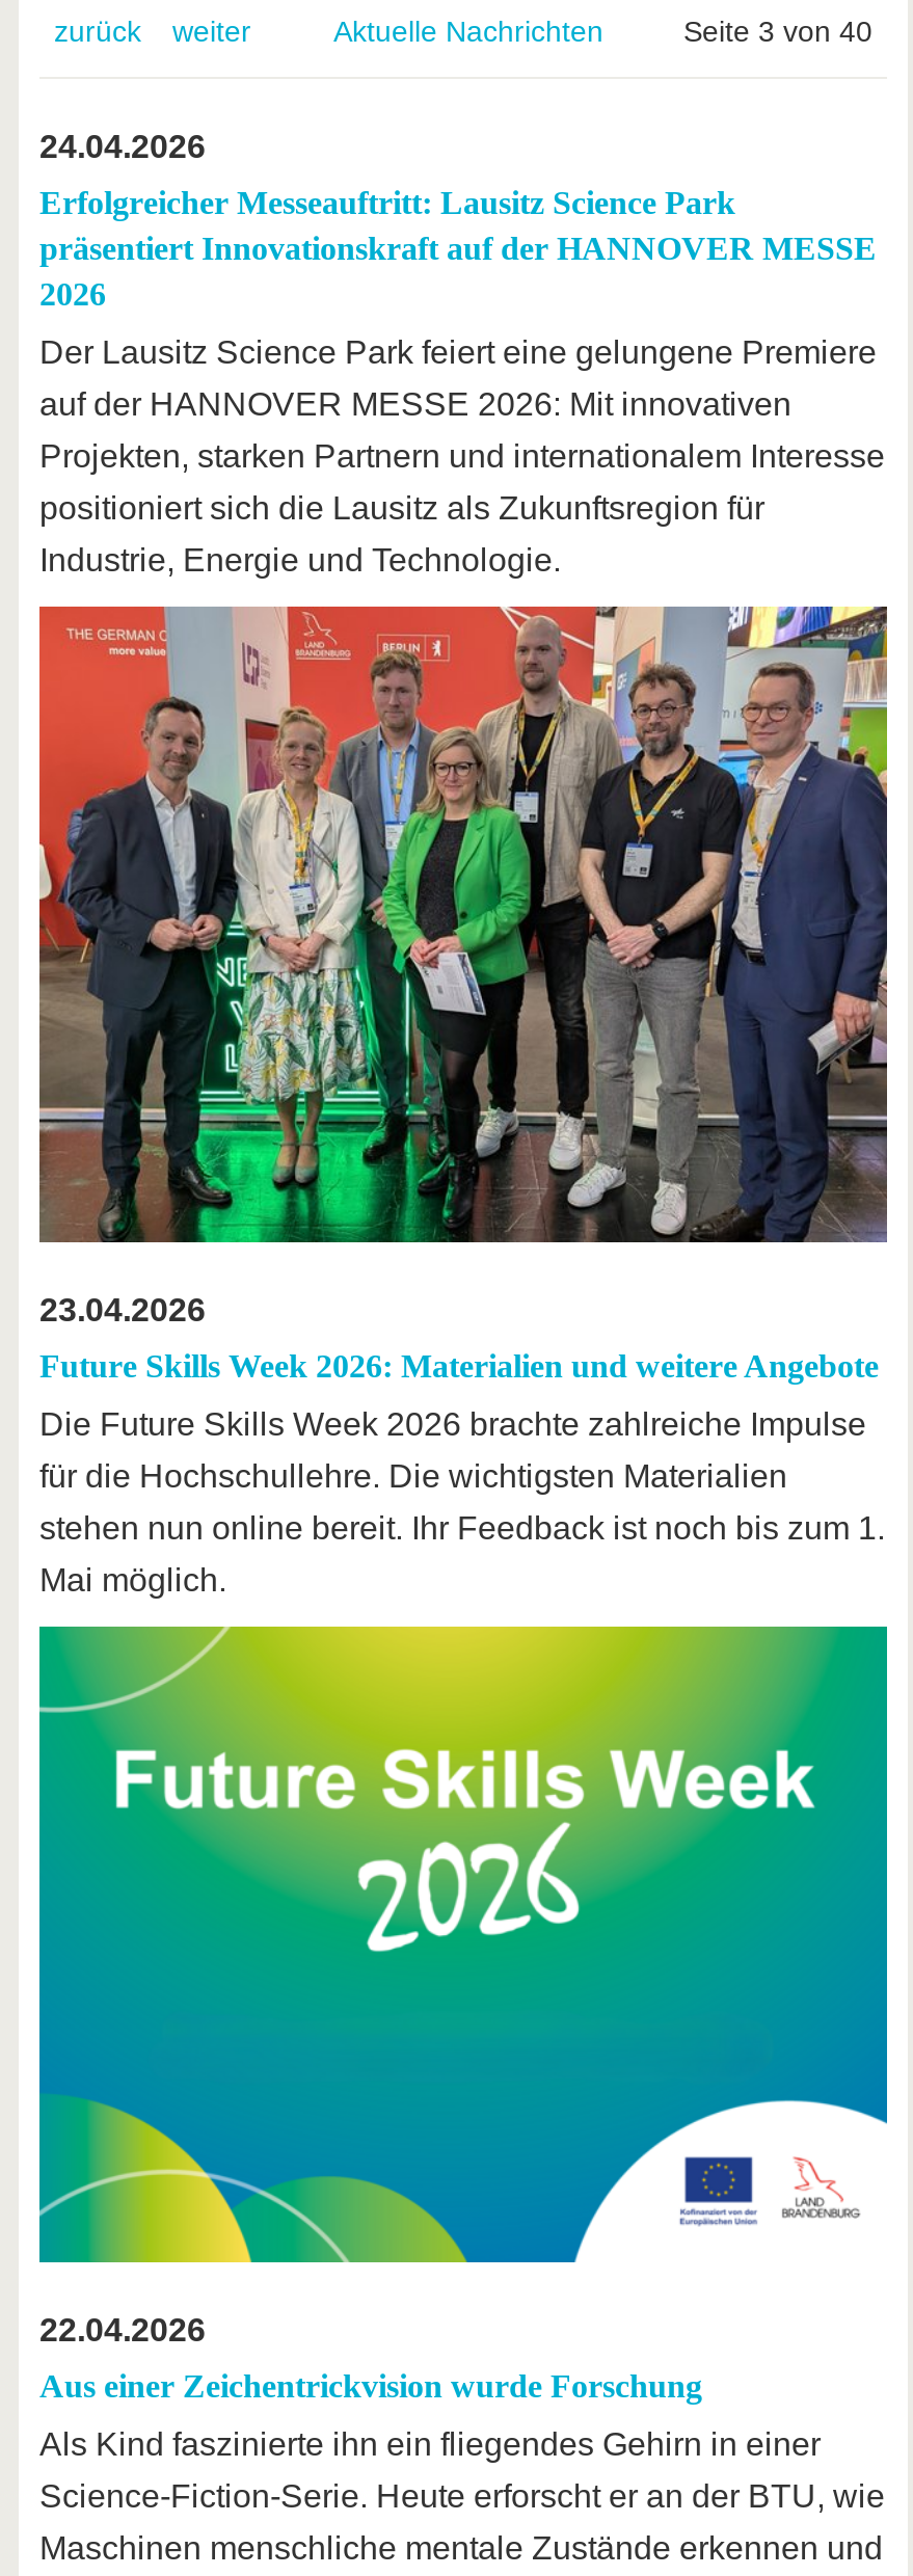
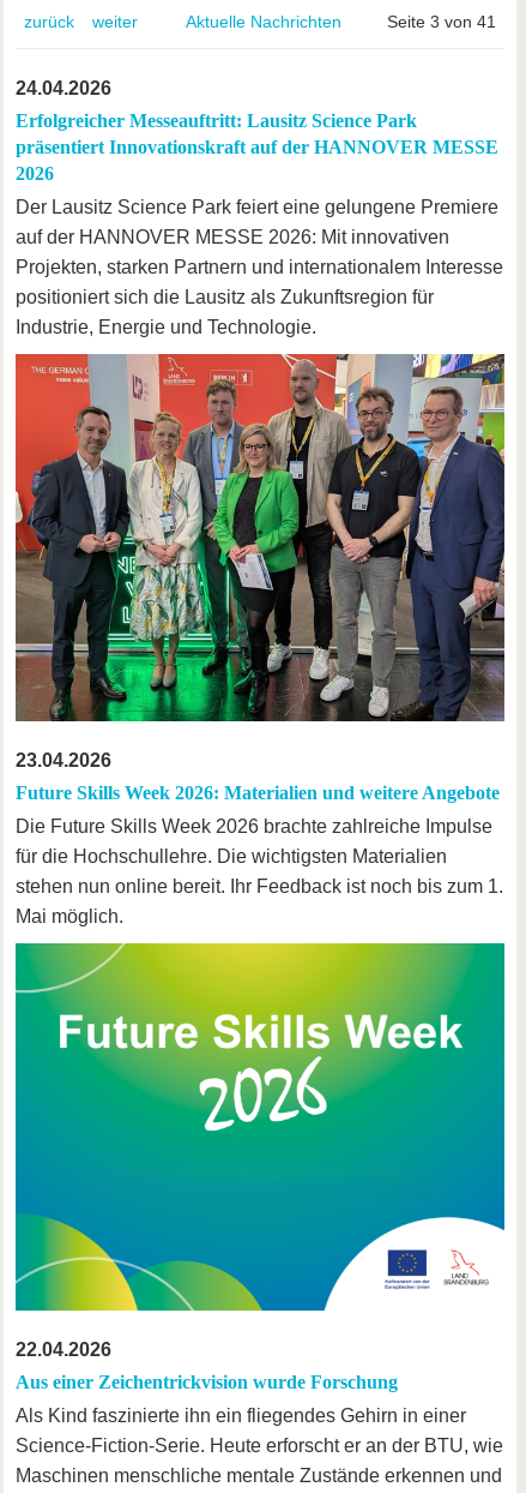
- Seite 3 von 40
+ Seite 3 von 41
